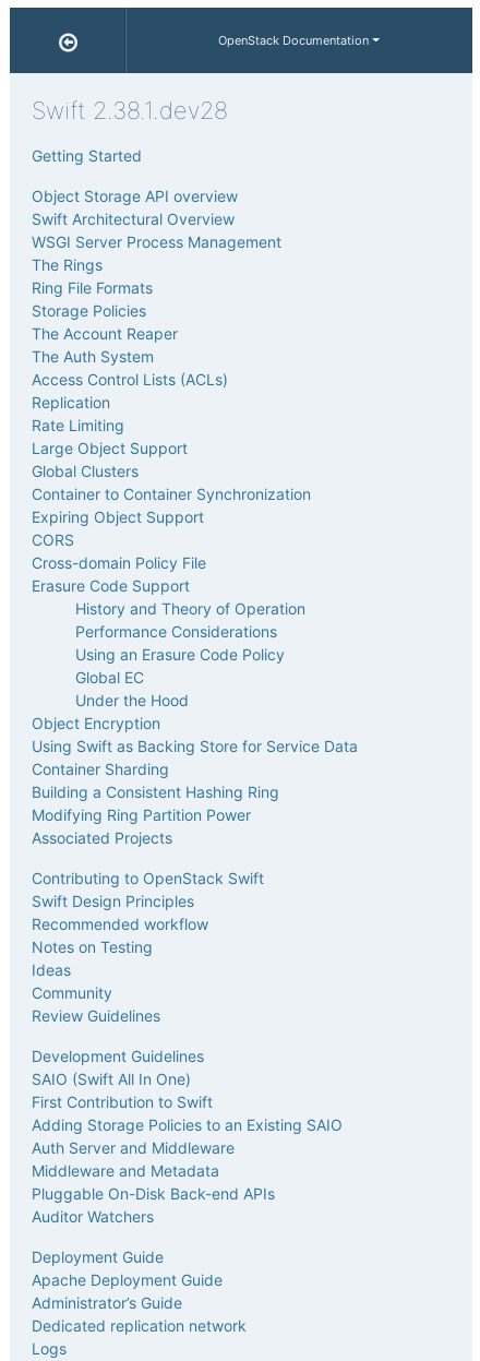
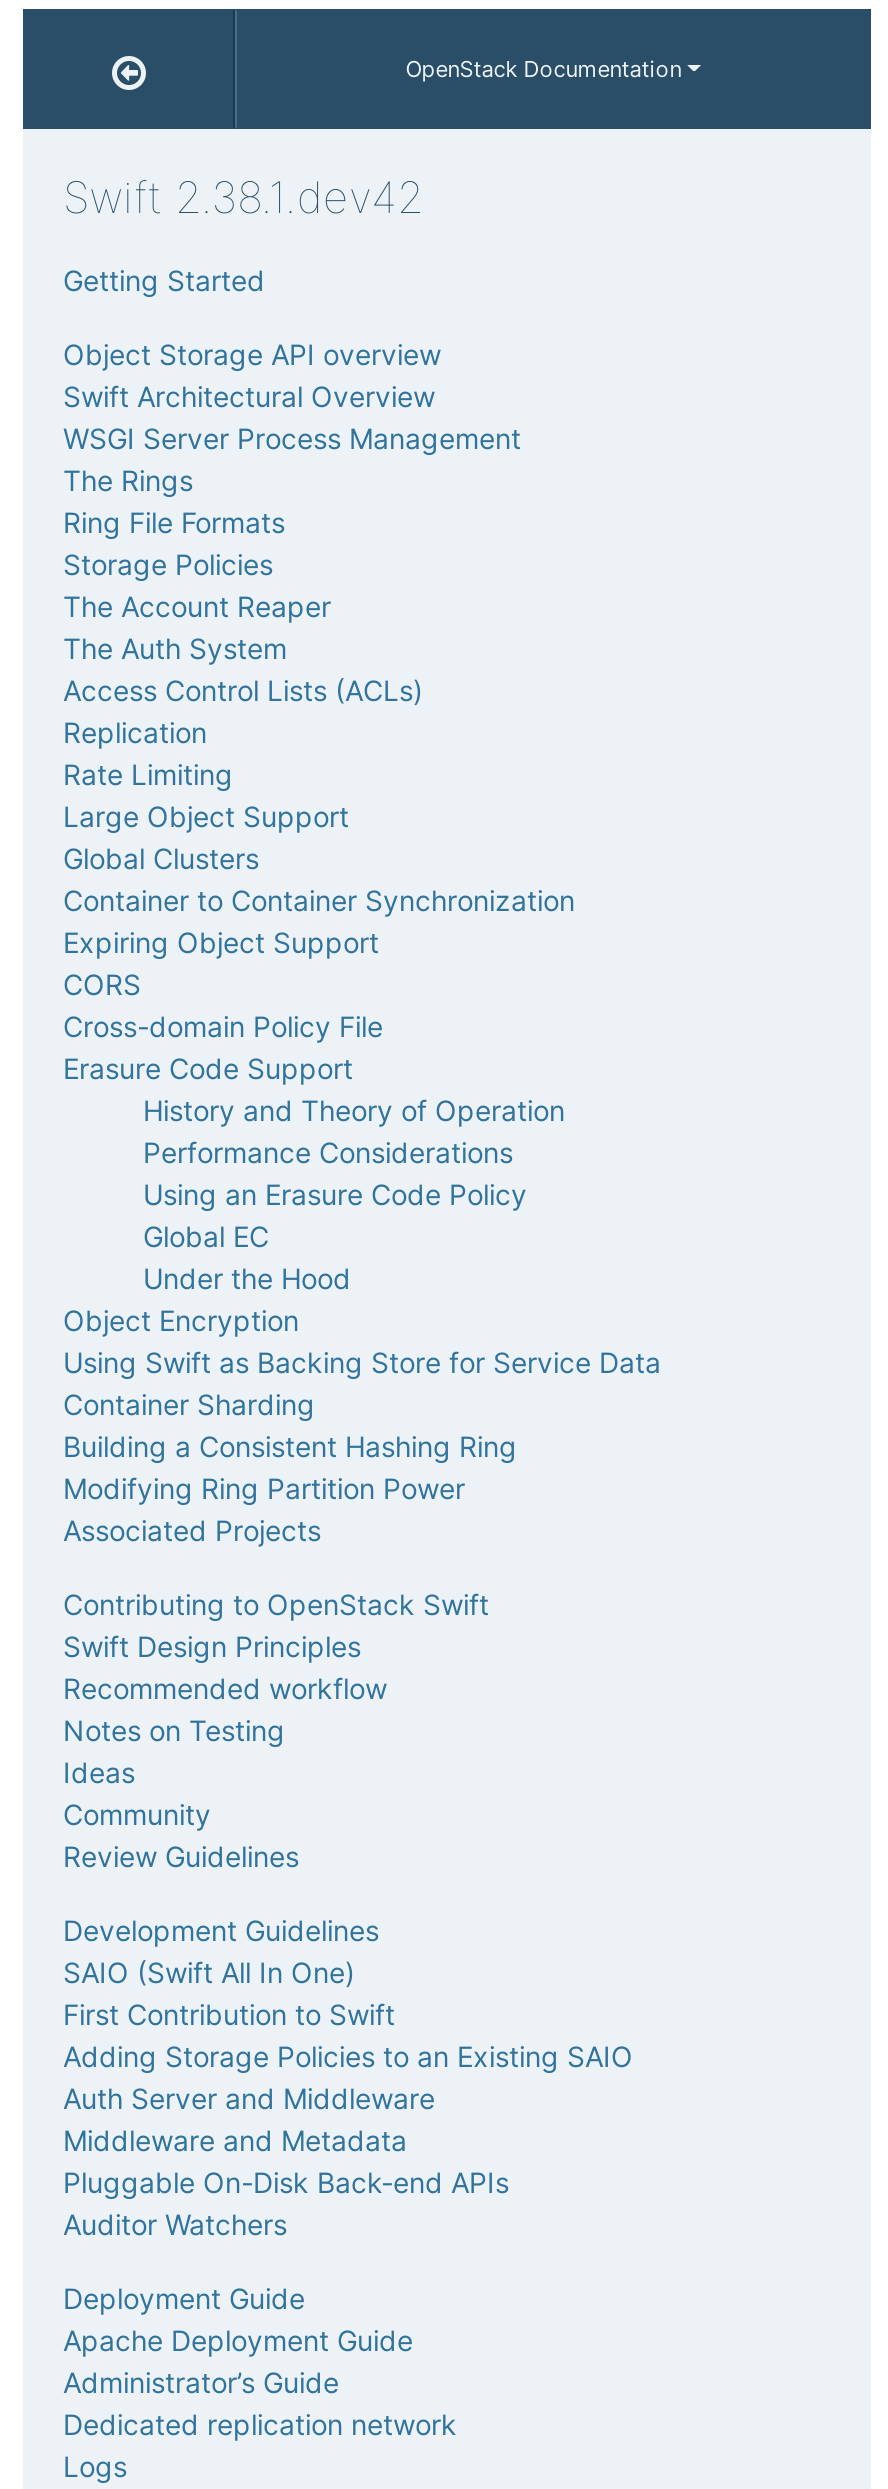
- Swift 2.38.1.dev28
+ Swift 2.38.1.dev42
